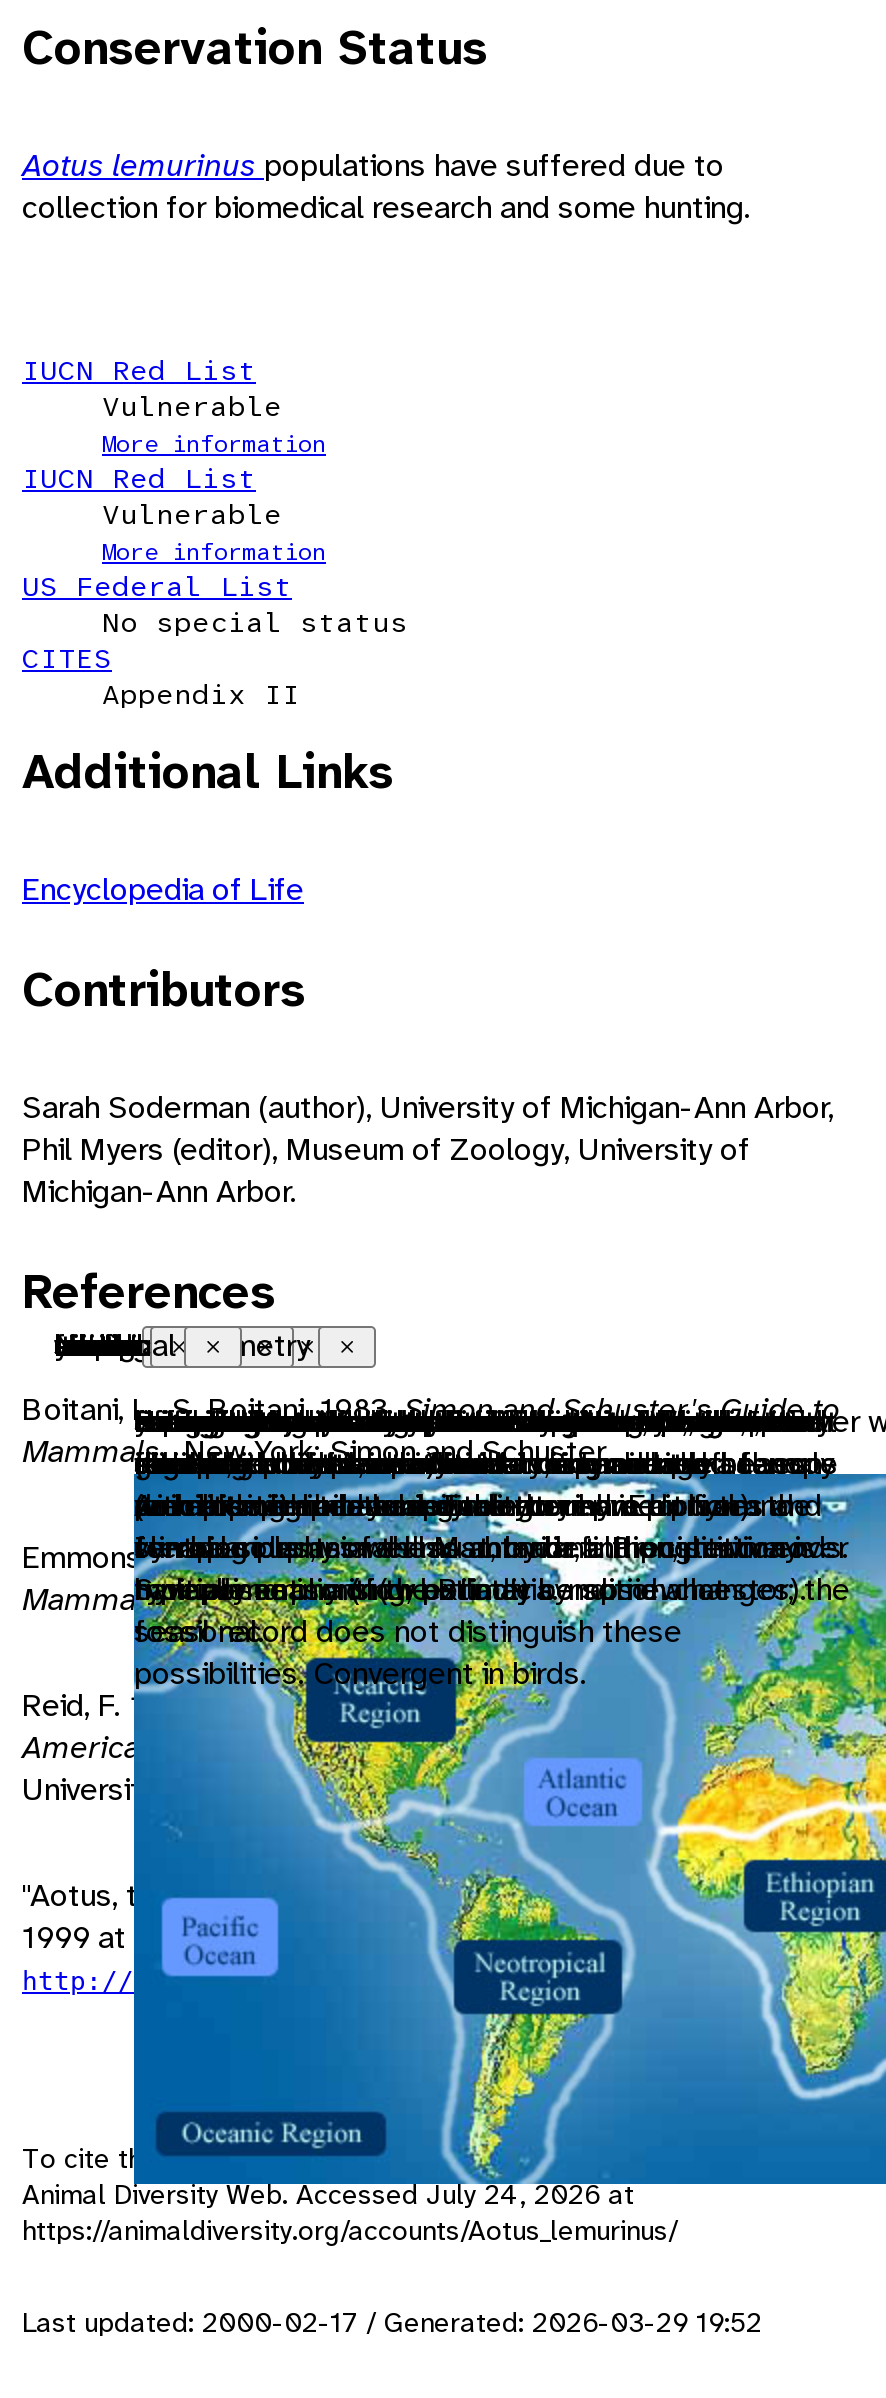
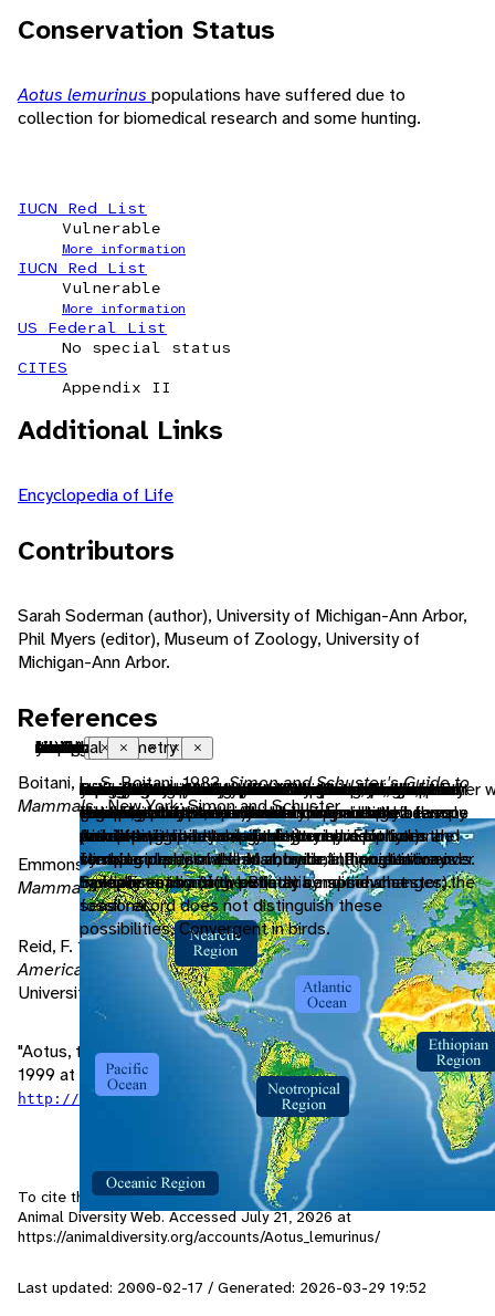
- Animal Diversity Web. AccessedJuly 24, 2026at
+ Animal Diversity Web. AccessedJuly 21, 2026at
